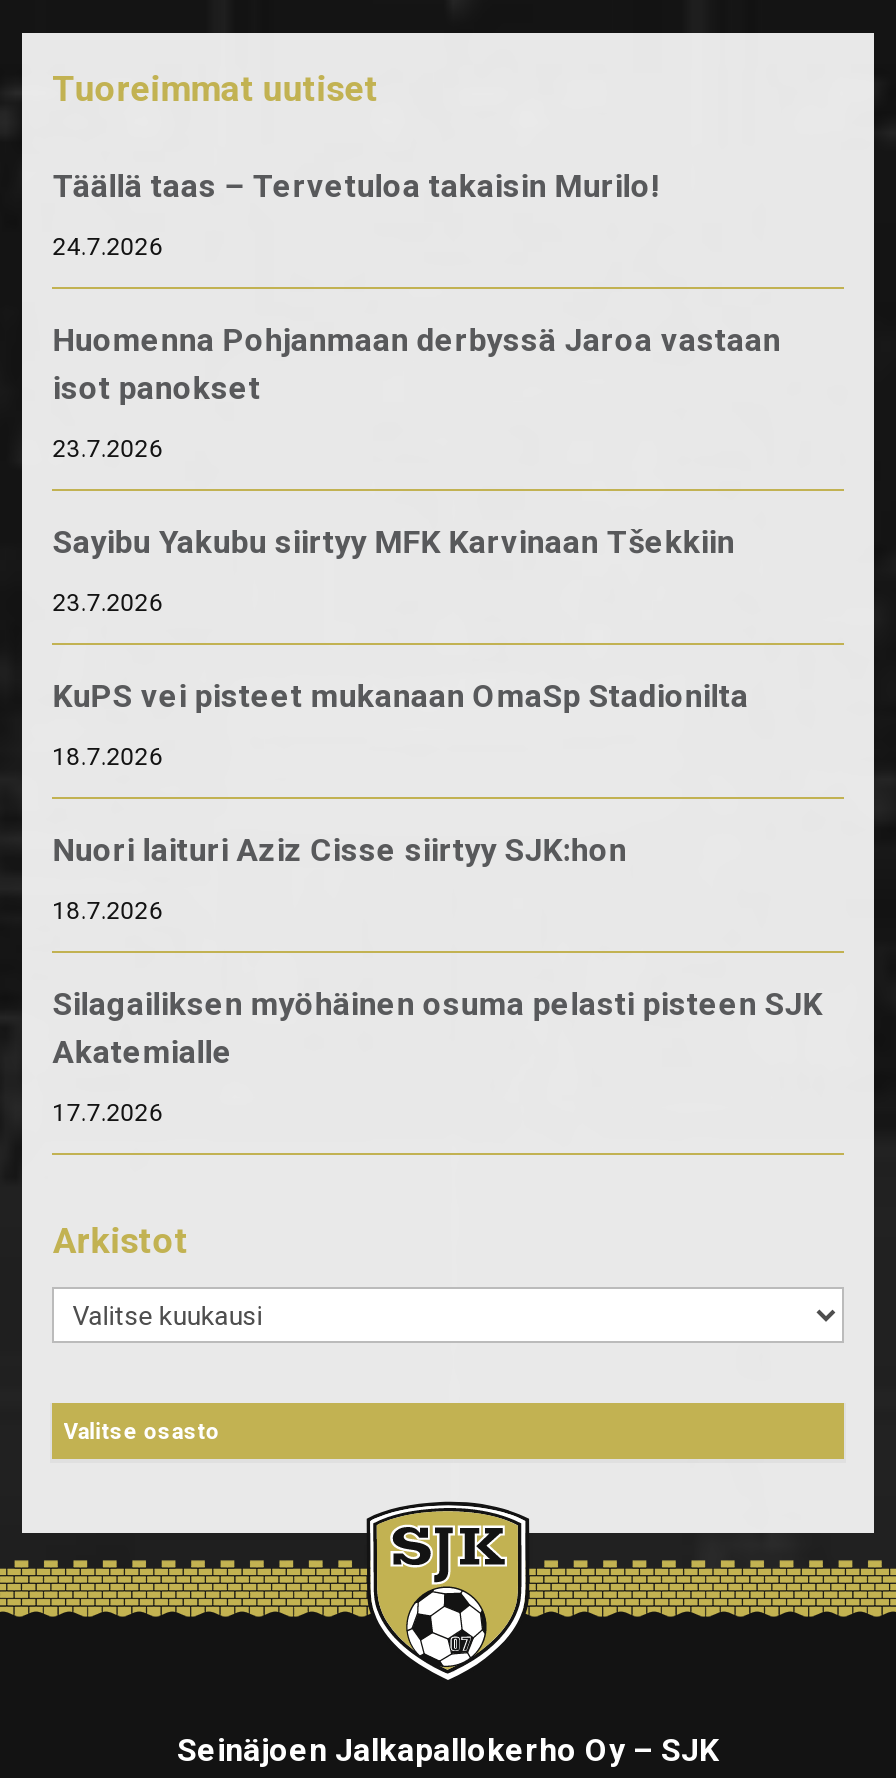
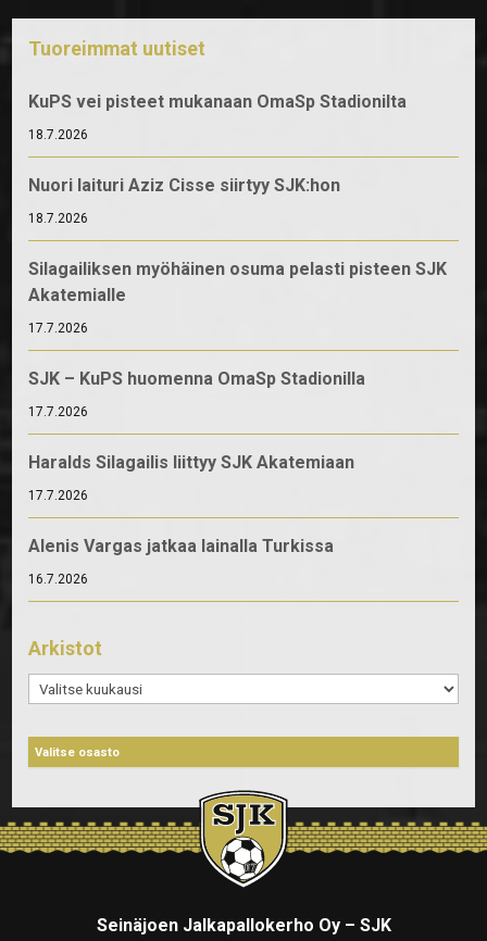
- Täällä taas – Tervetuloa takaisin Murilo!
- 24.7.2026
- Huomenna Pohjanmaan derbyssä Jaroa vastaan
- isot panokset
- 23.7.2026
- Sayibu Yakubu siirtyy MFK Karvinaan Tšekkiin
- 23.7.2026

moved up: KuPS vei pisteet mukanaan OmaSp Stadionilta | 18.7.2026 | Nuori laituri Aziz Cisse siirtyy SJK:hon | 18.7.2026 | Silagailiksen myöhäinen osuma pelasti pisteen SJK | Akatemialle | 17.7.2026

+ SJK – KuPS huomenna OmaSp Stadionilla
+ 17.7.2026
+ Haralds Silagailis liittyy SJK Akatemiaan
+ 17.7.2026
+ Alenis Vargas jatkaa lainalla Turkissa
+ 16.7.2026
